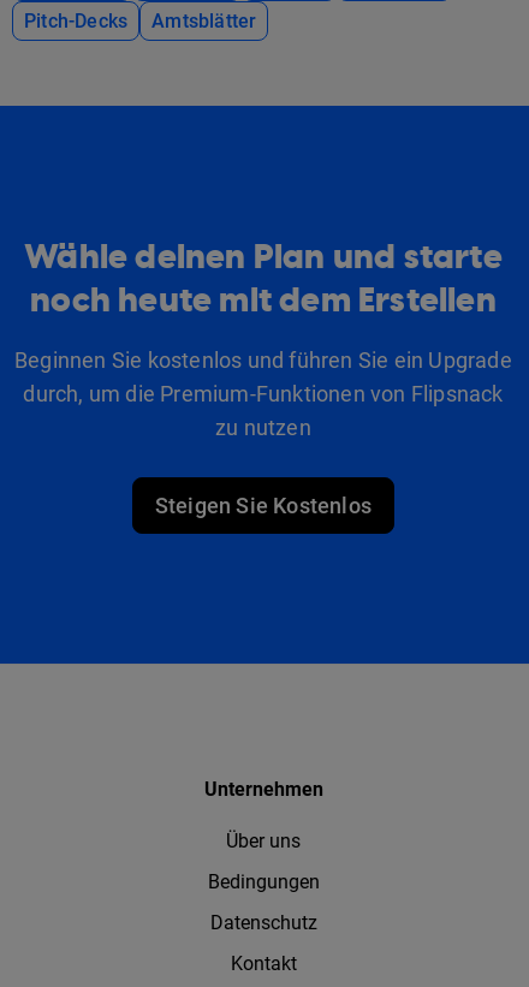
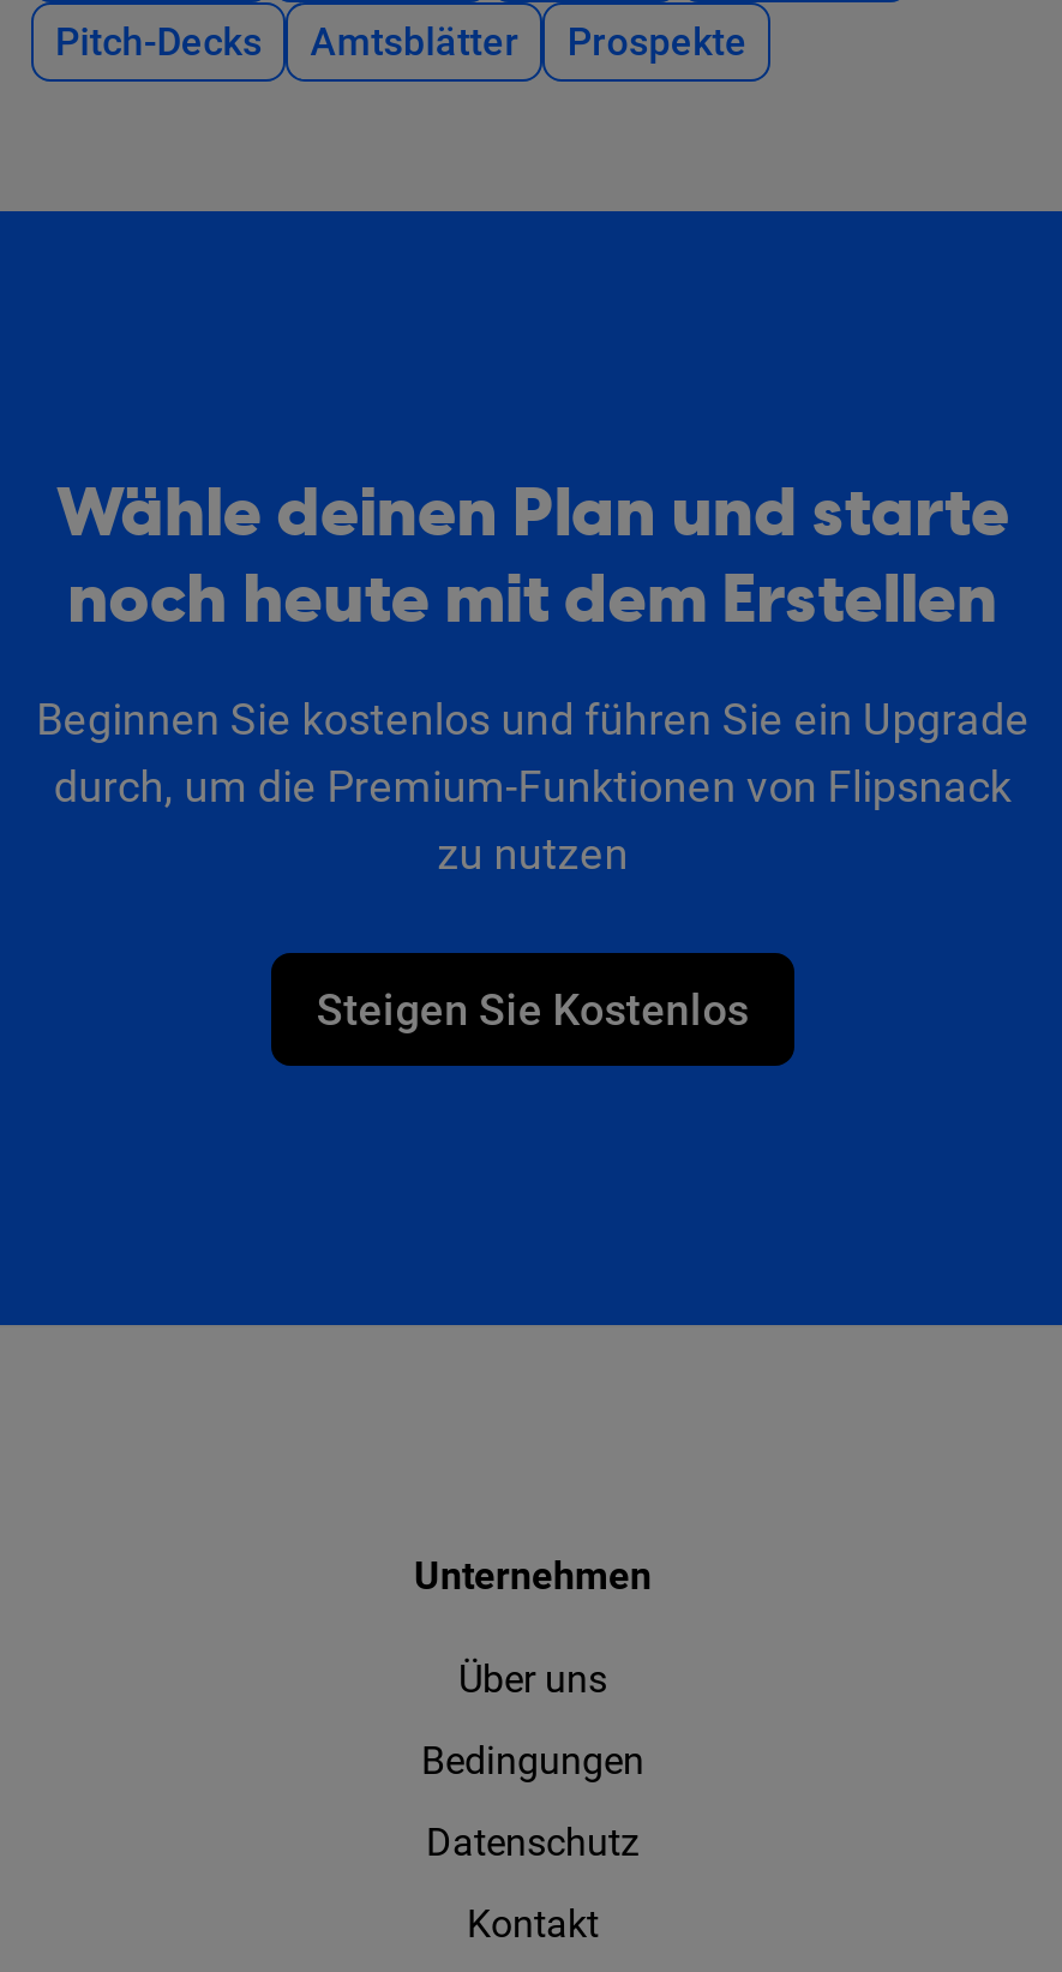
+ Prospekte
